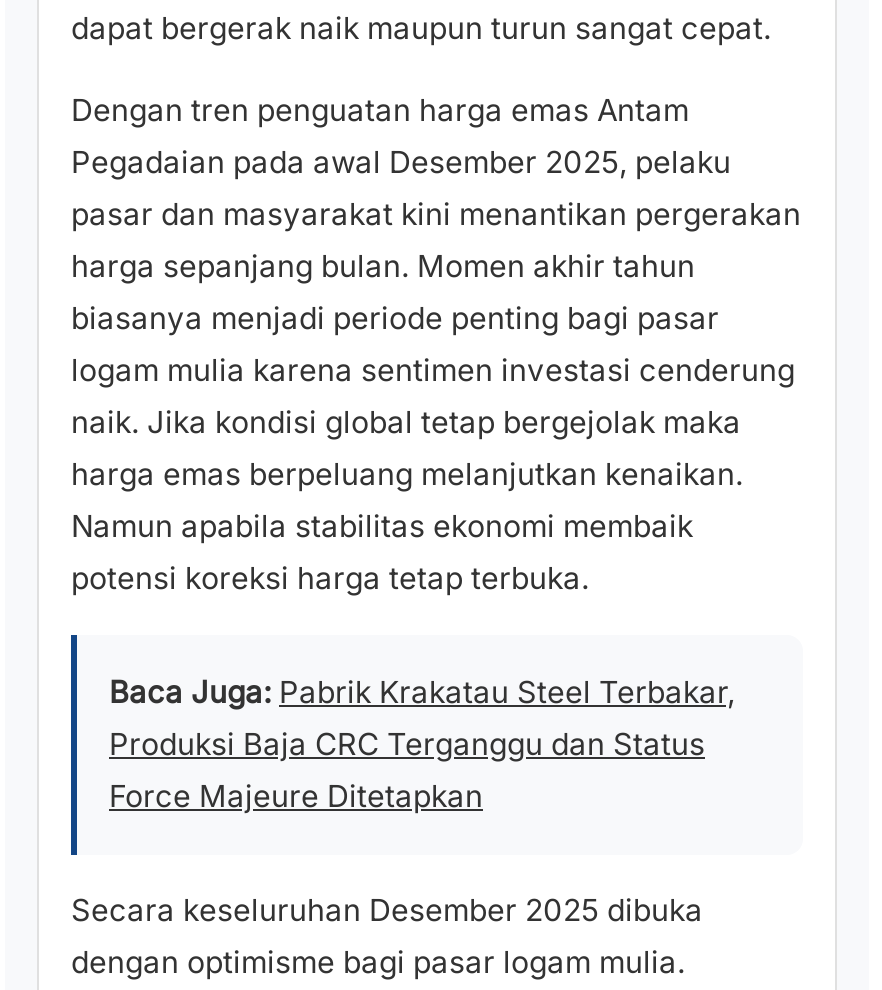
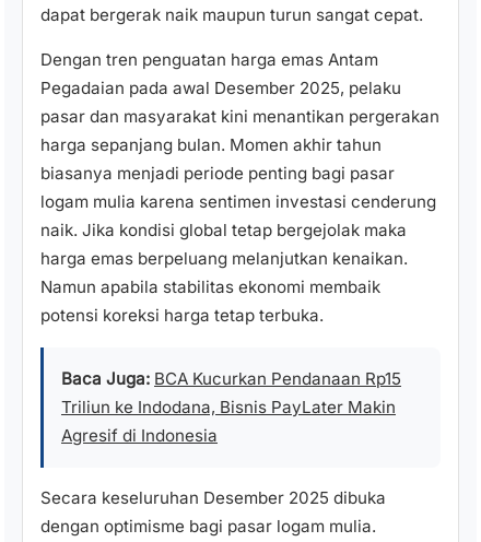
- Baca Juga: Pabrik Krakatau Steel Terbakar,
- Produksi Baja CRC Terganggu dan Status
- Force Majeure Ditetapkan
+ Baca Juga: BCA Kucurkan Pendanaan Rp15
+ Triliun ke Indodana, Bisnis PayLater Makin
+ Agresif di Indonesia
